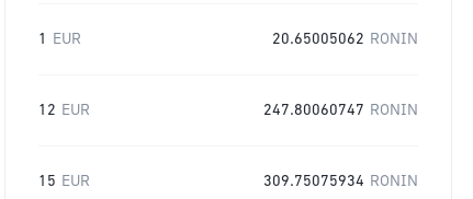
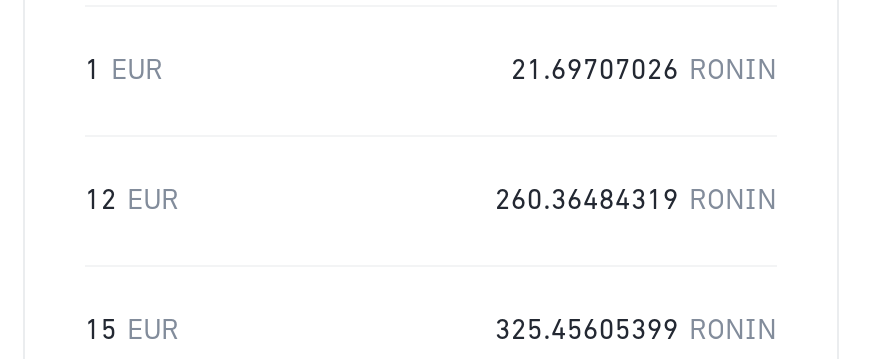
- 20.65005062 RONIN
+ 21.69707026 RONIN

- 247.80060747 RONIN
+ 260.36484319 RONIN

- 309.75075934 RONIN
+ 325.45605399 RONIN
